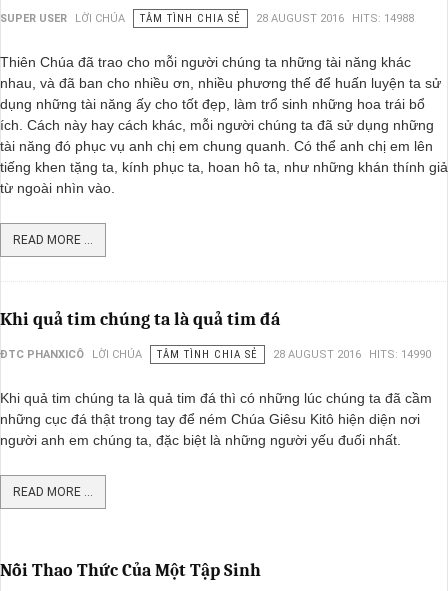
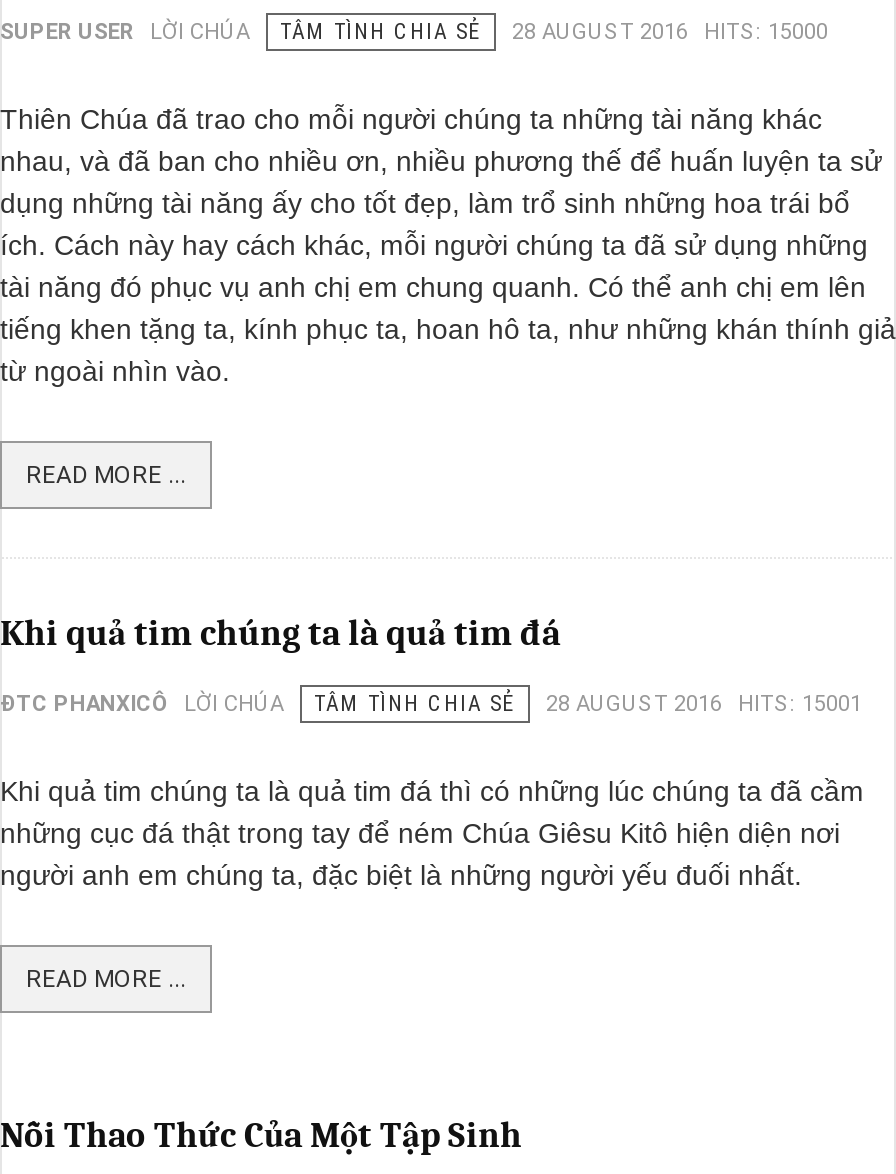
- SUPER USER LỜI CHÚA TÂM TÌNH CHIA SẺ 28 AUGUST 2016 HITS: 14988
+ SUPER USER LỜI CHÚA TÂM TÌNH CHIA SẺ 28 AUGUST 2016 HITS: 15000

- ĐTC PHANXICÔ LỜI CHÚA TÂM TÌNH CHIA SẺ 28 AUGUST 2016 HITS: 14990
+ ĐTC PHANXICÔ LỜI CHÚA TÂM TÌNH CHIA SẺ 28 AUGUST 2016 HITS: 15001
